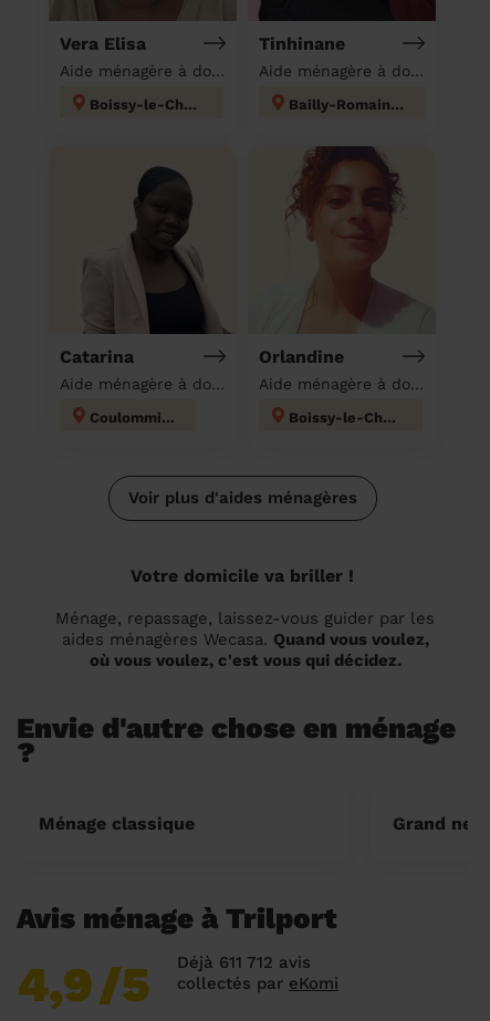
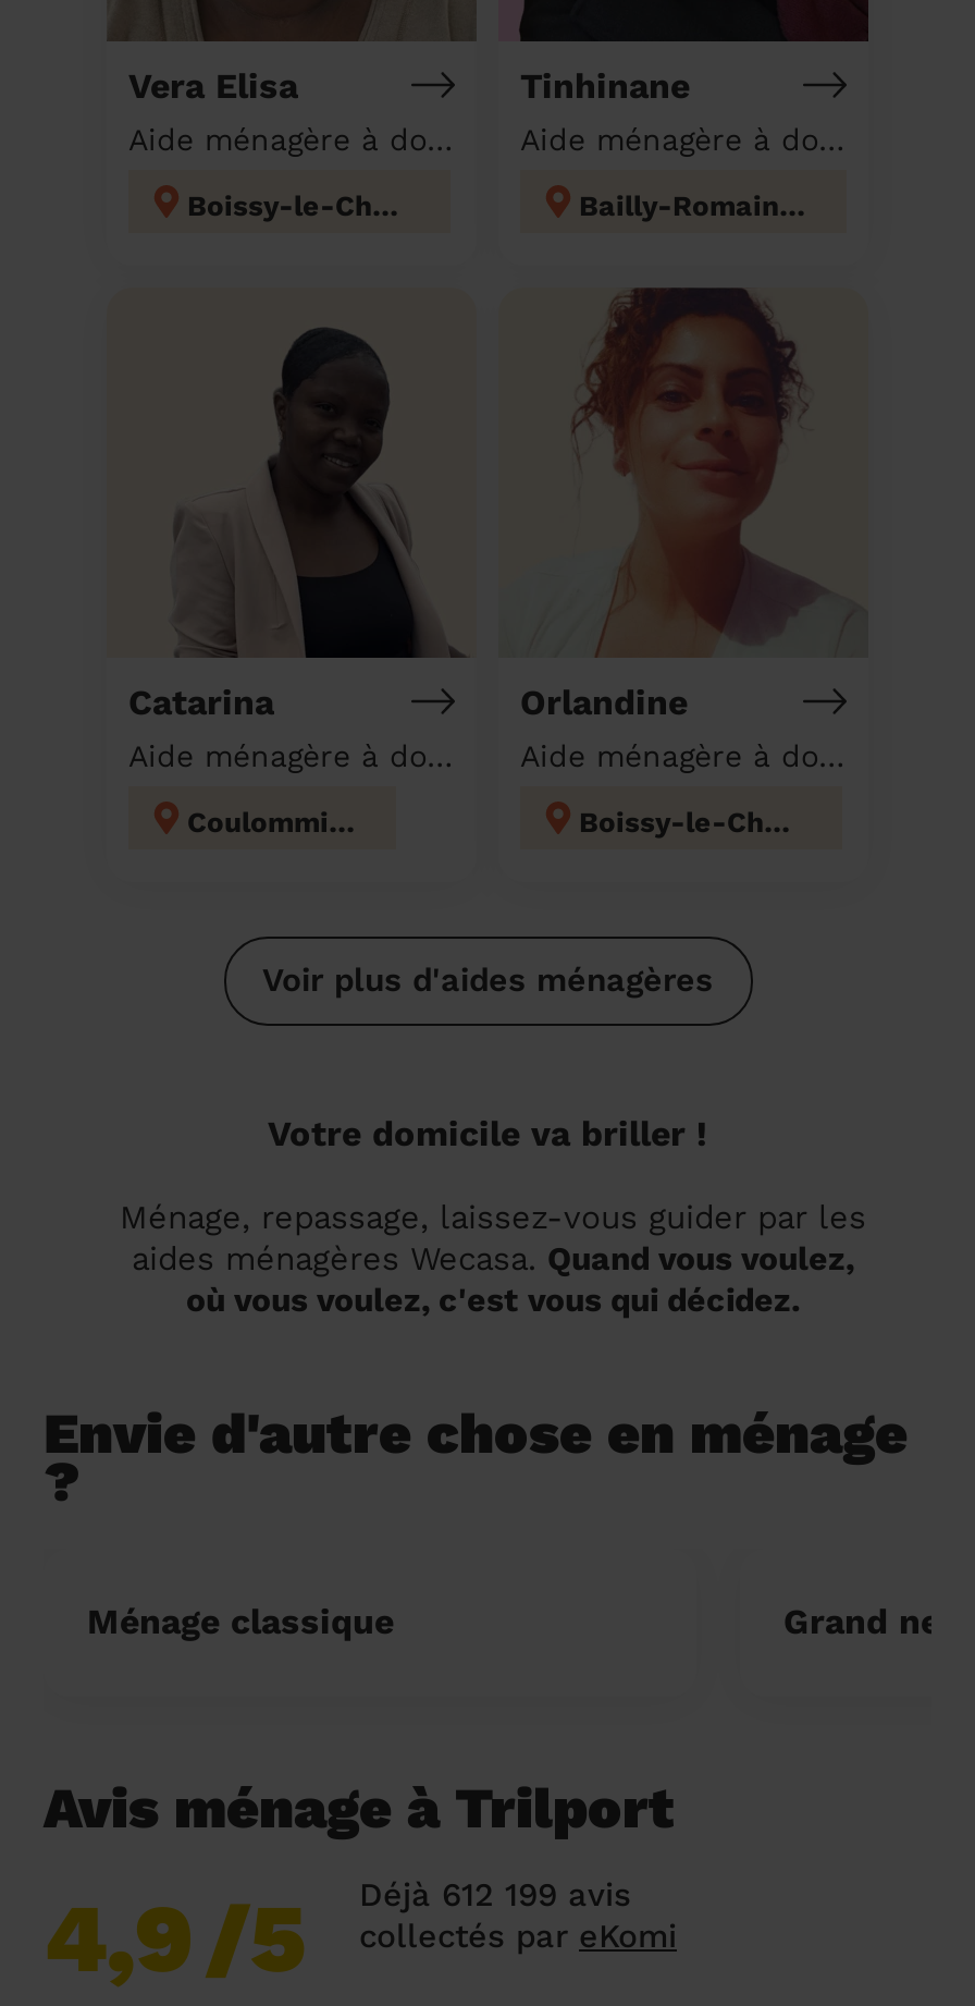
- Déjà 611 712 avis
+ Déjà 612 199 avis
